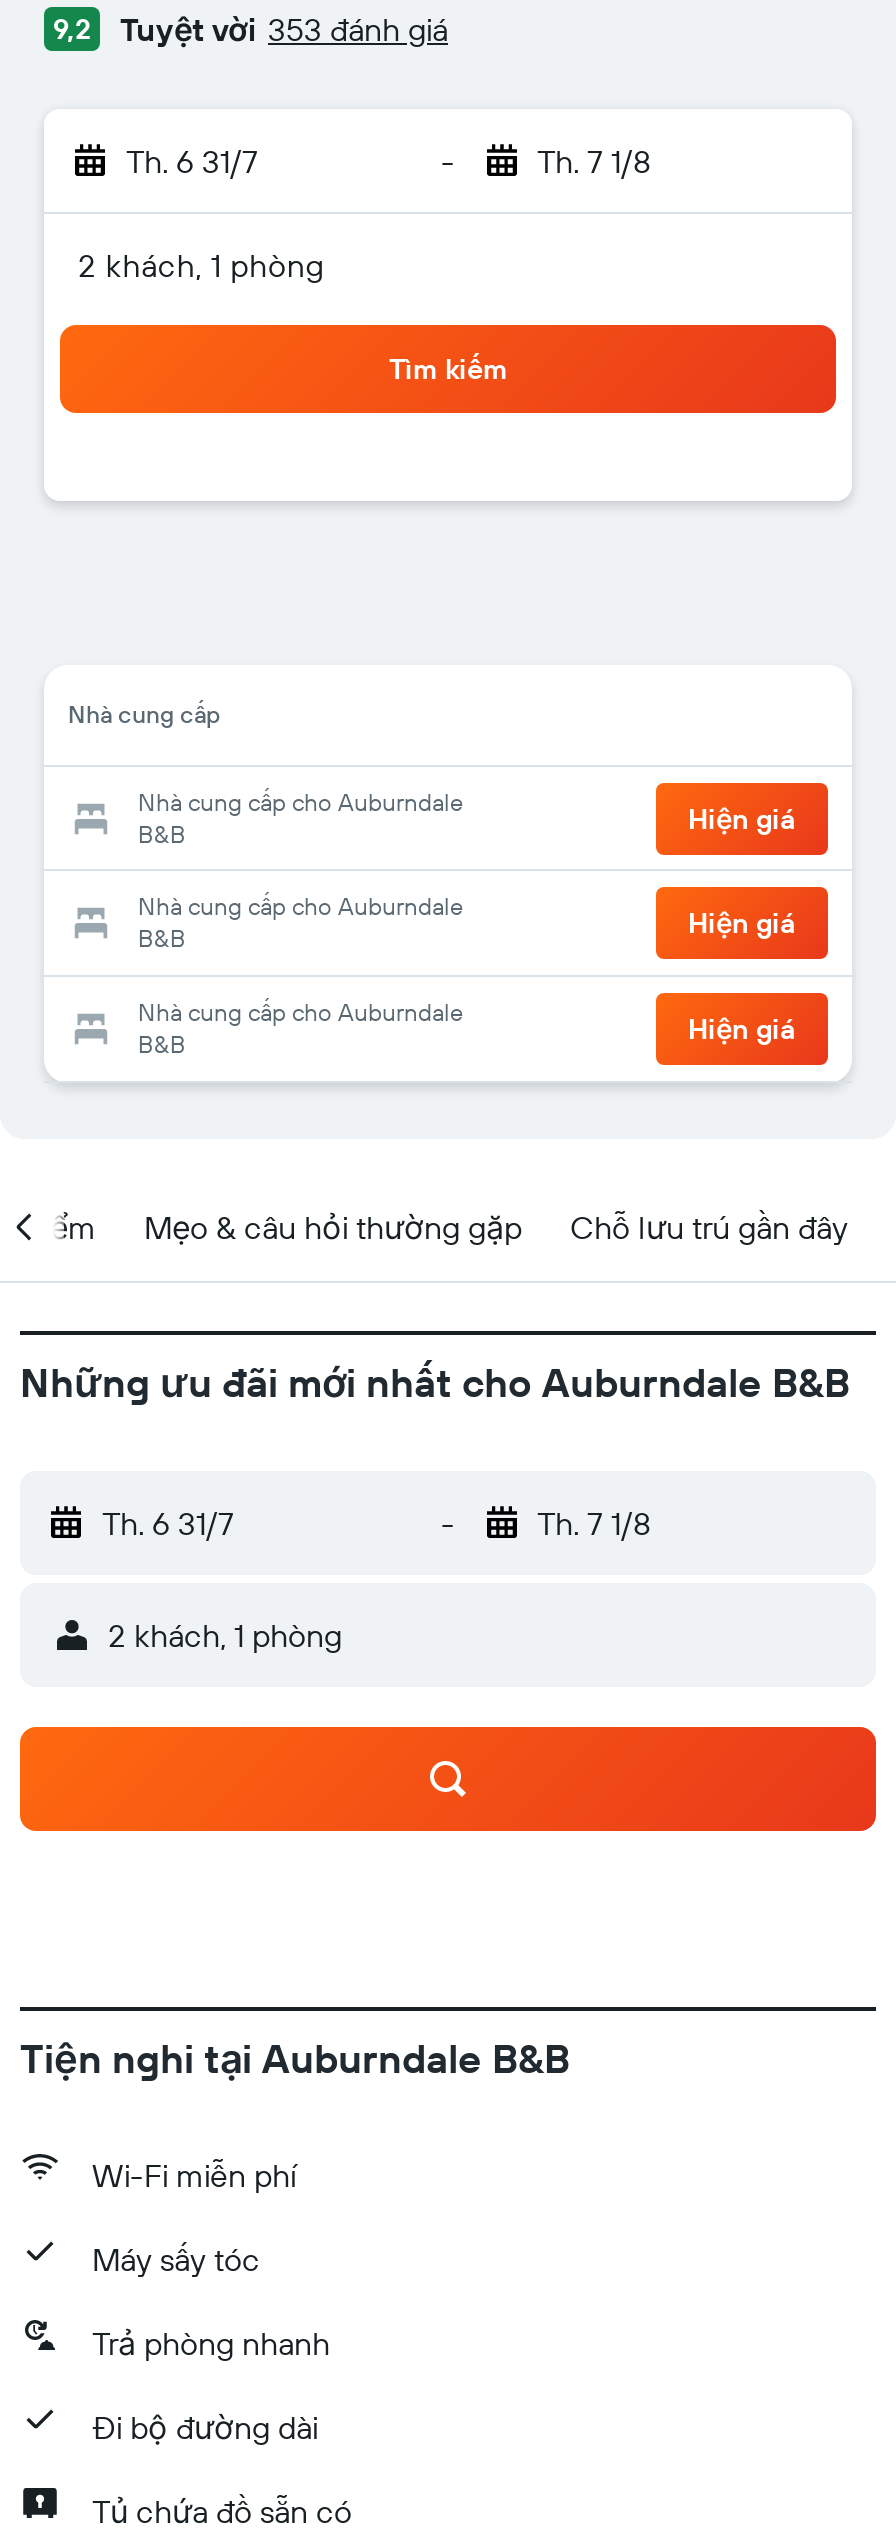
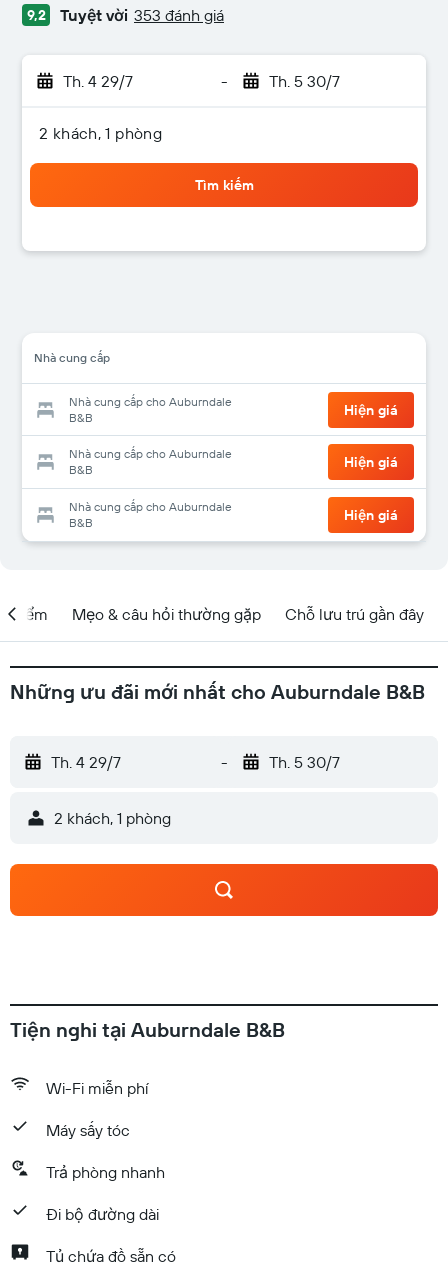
- Th. 6 31/7
+ Th. 4 29/7

- Th. 7 1/8
+ Th. 5 30/7

- Th. 6 31/7
+ Th. 4 29/7

- Th. 7 1/8
+ Th. 5 30/7
